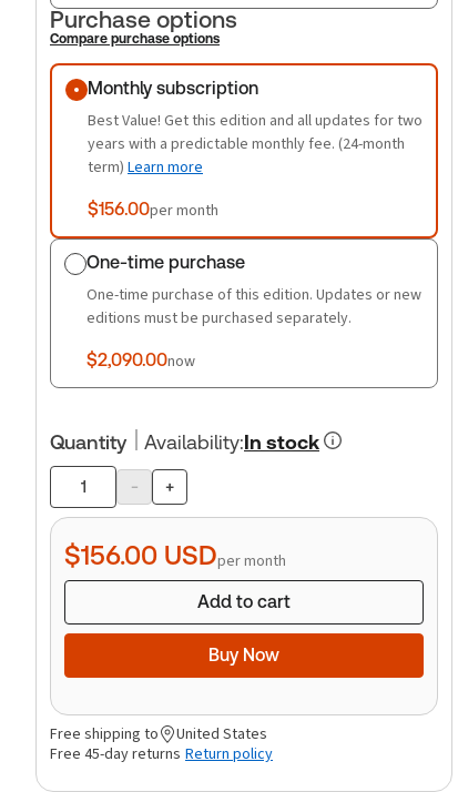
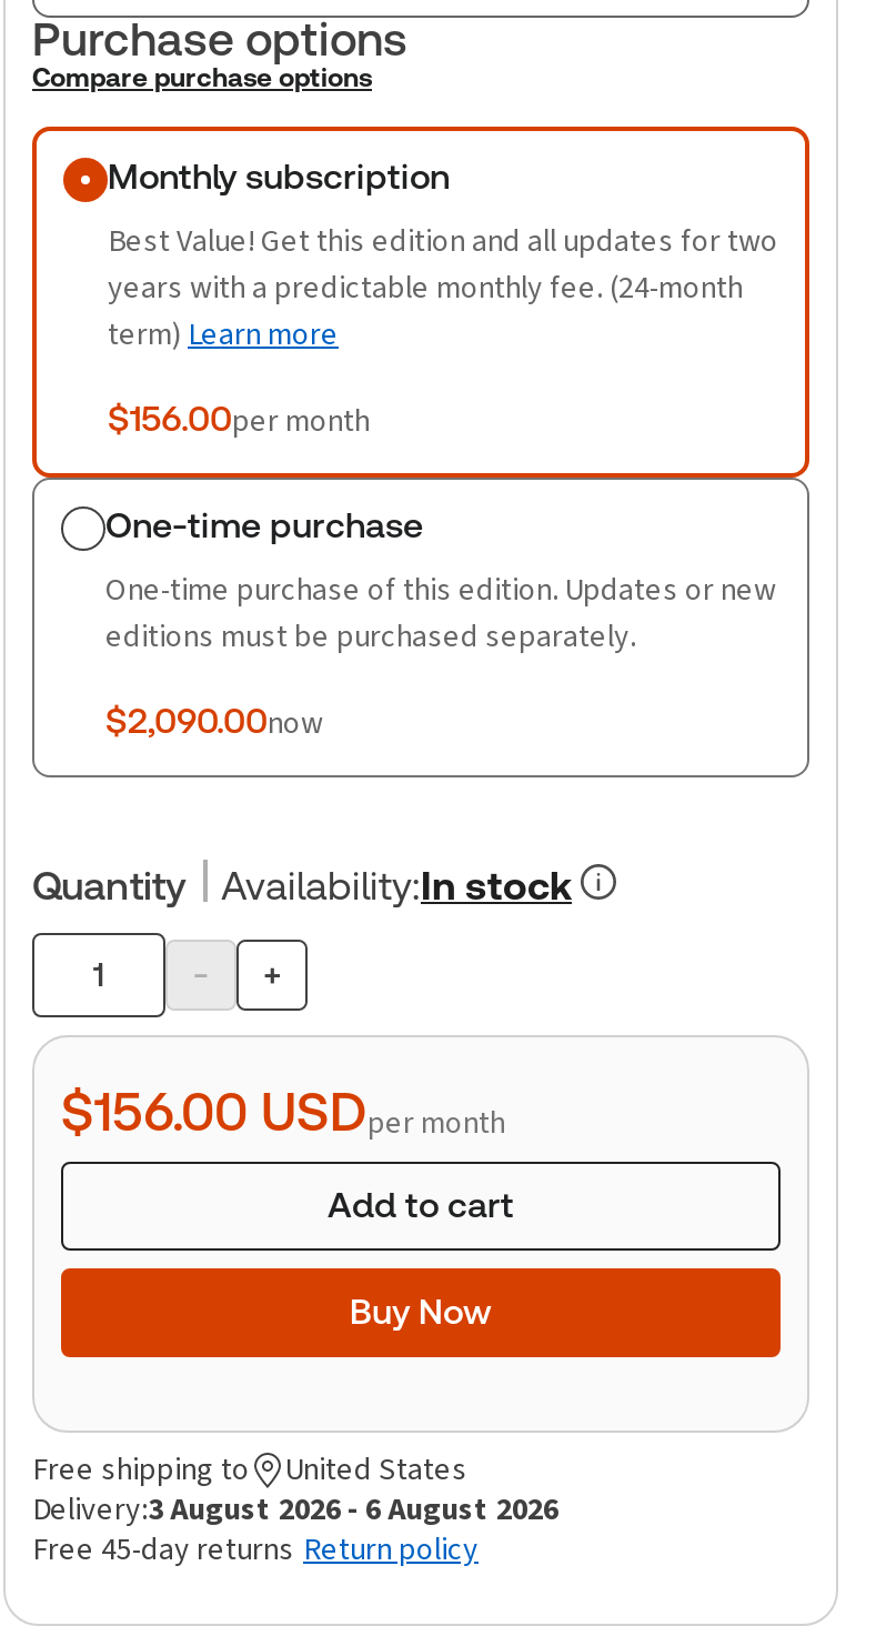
+ Delivery:3 August 2026 - 6 August 2026
